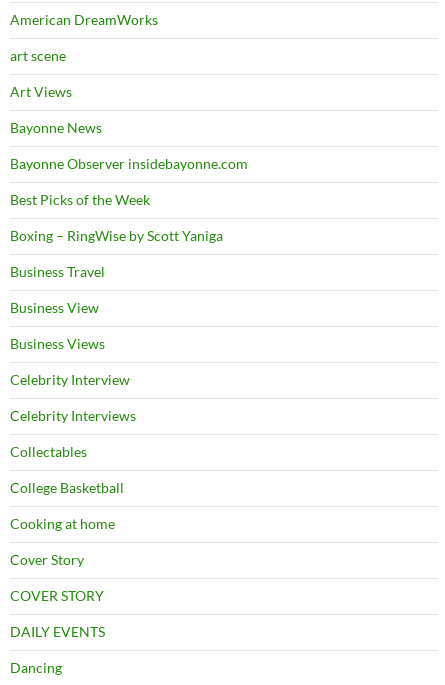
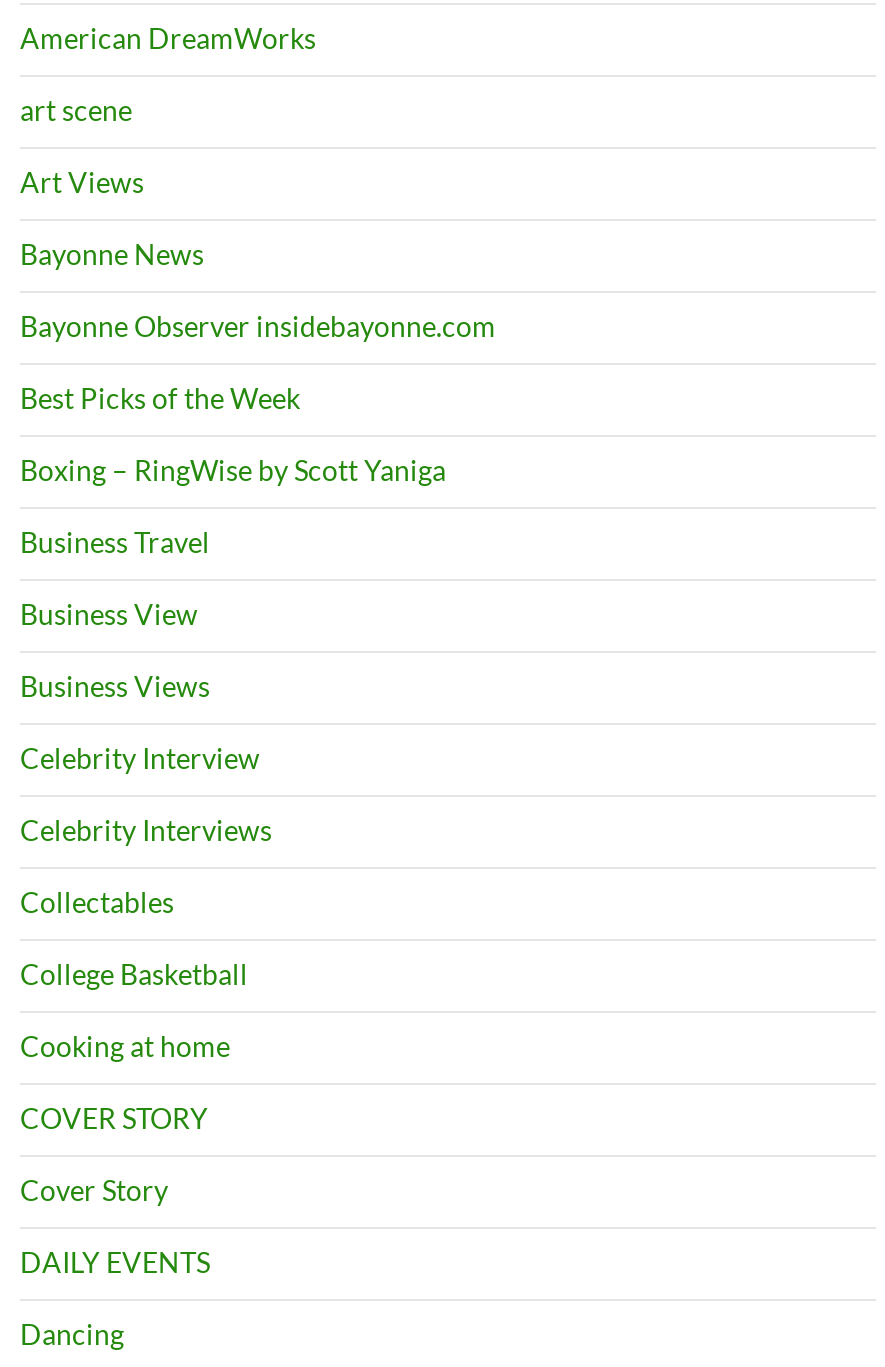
moved down: Cover Story

moved up: COVER STORY
